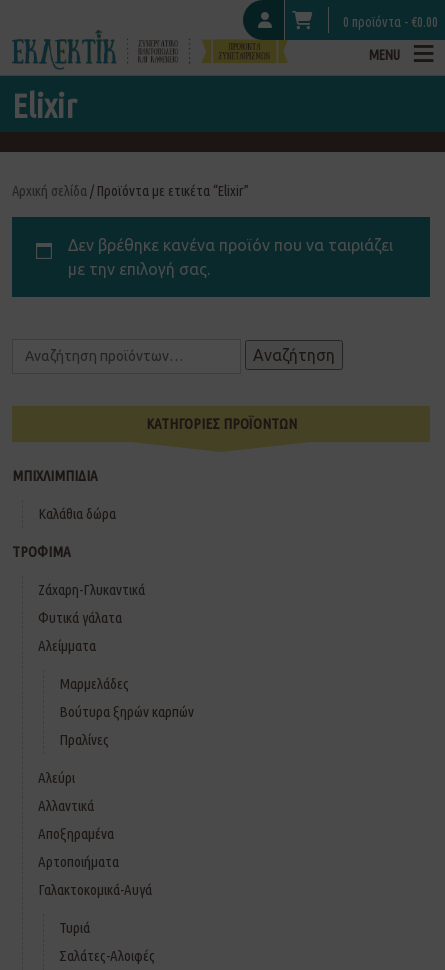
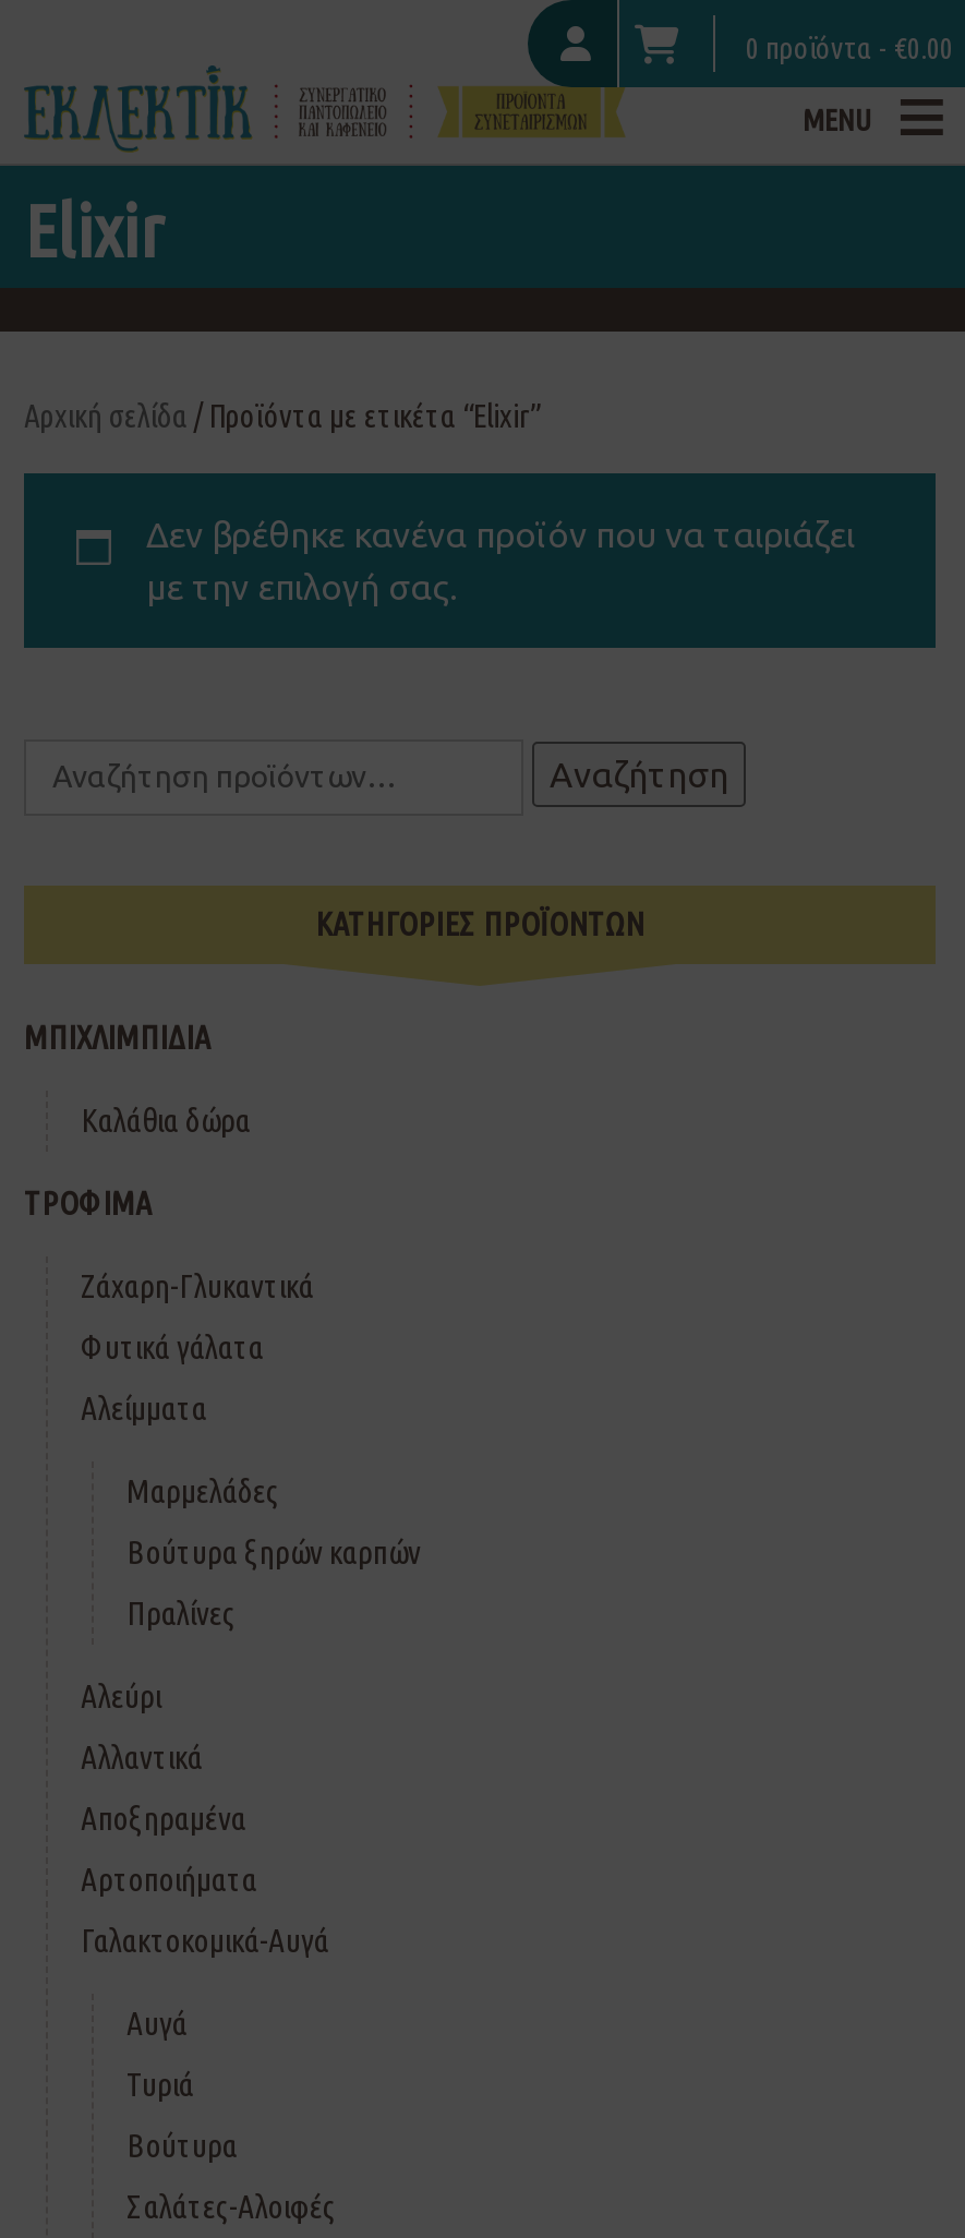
+ Αυγά

+ Βούτυρα
